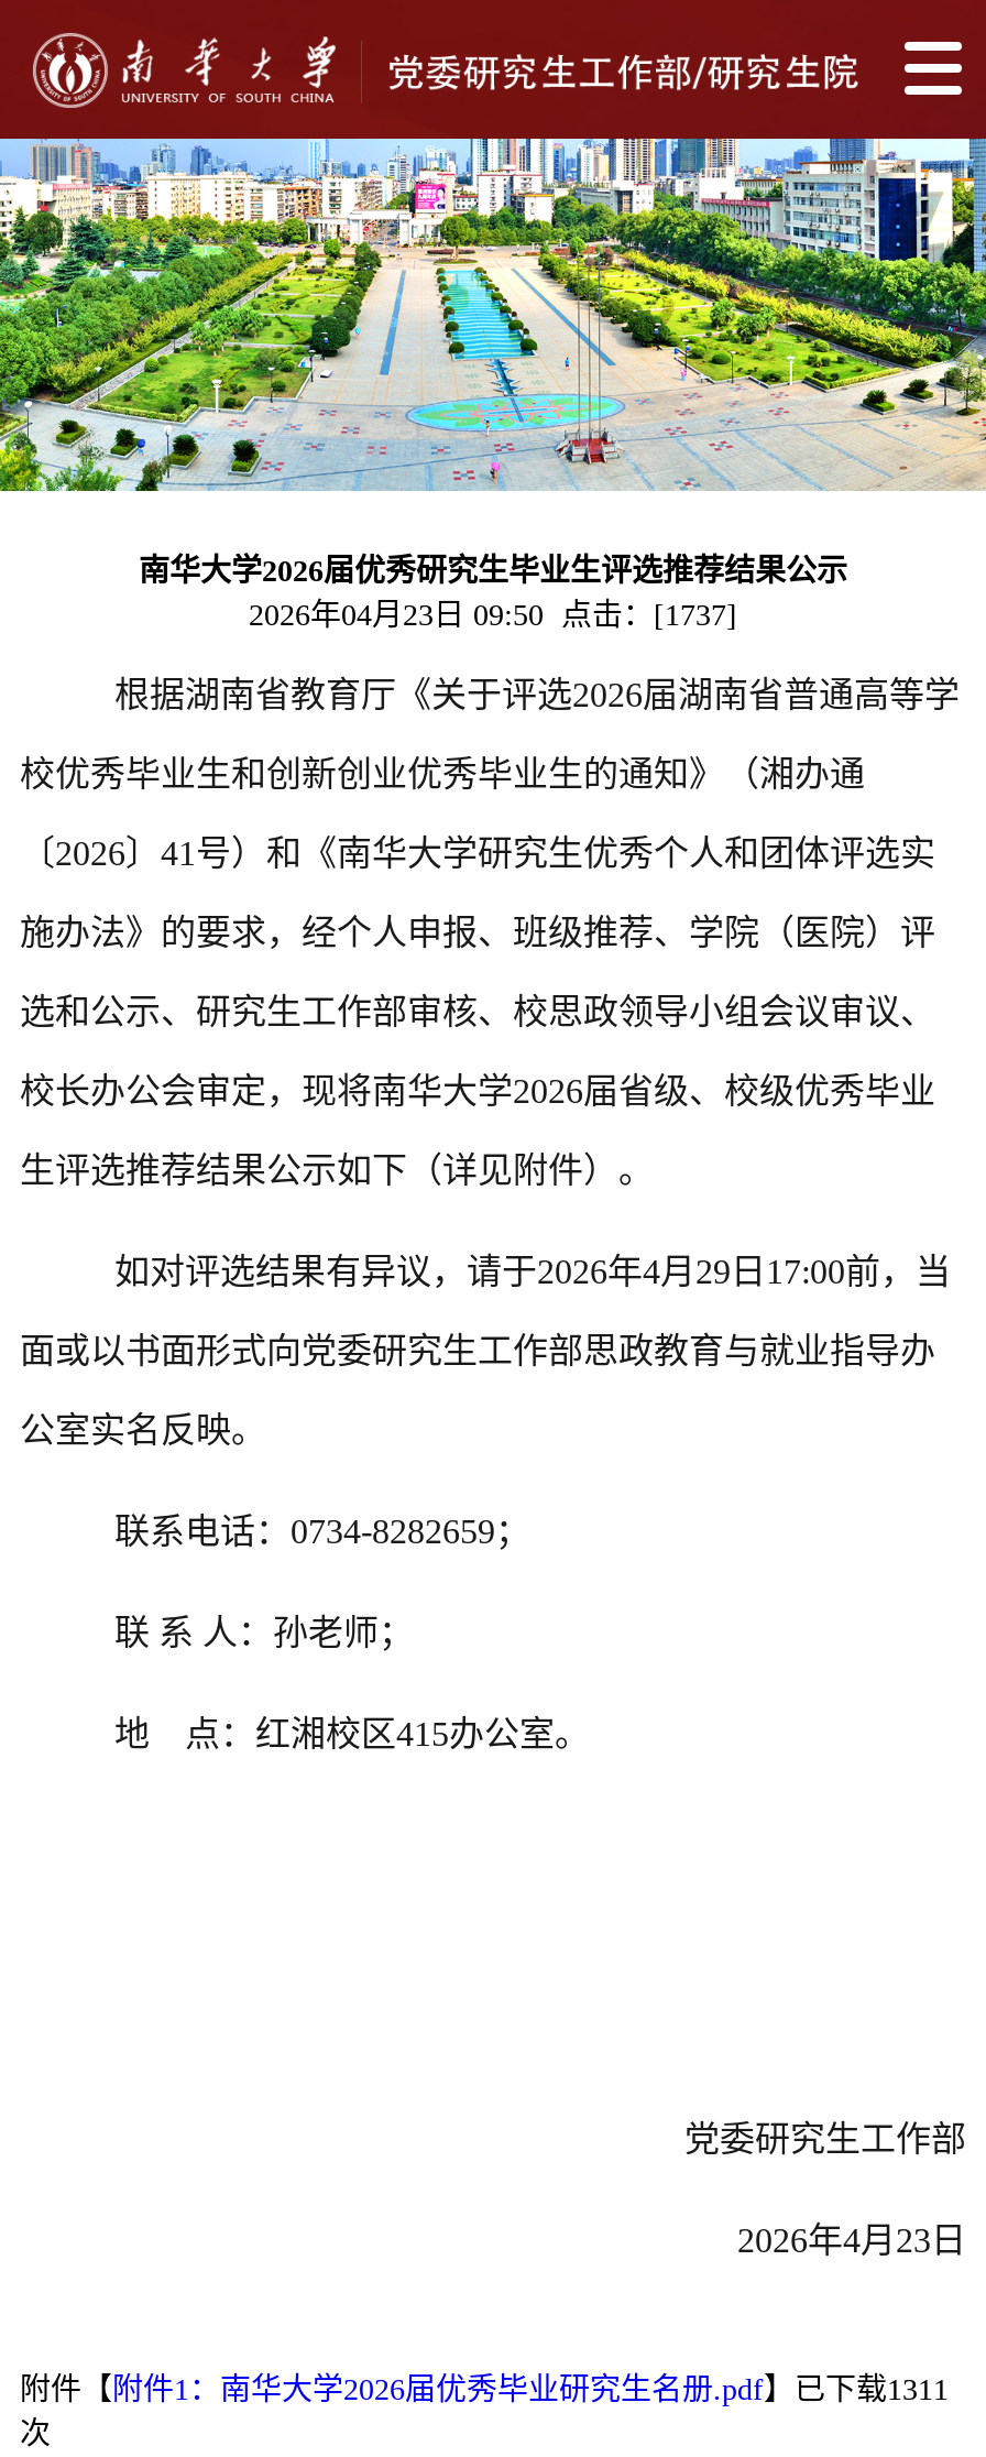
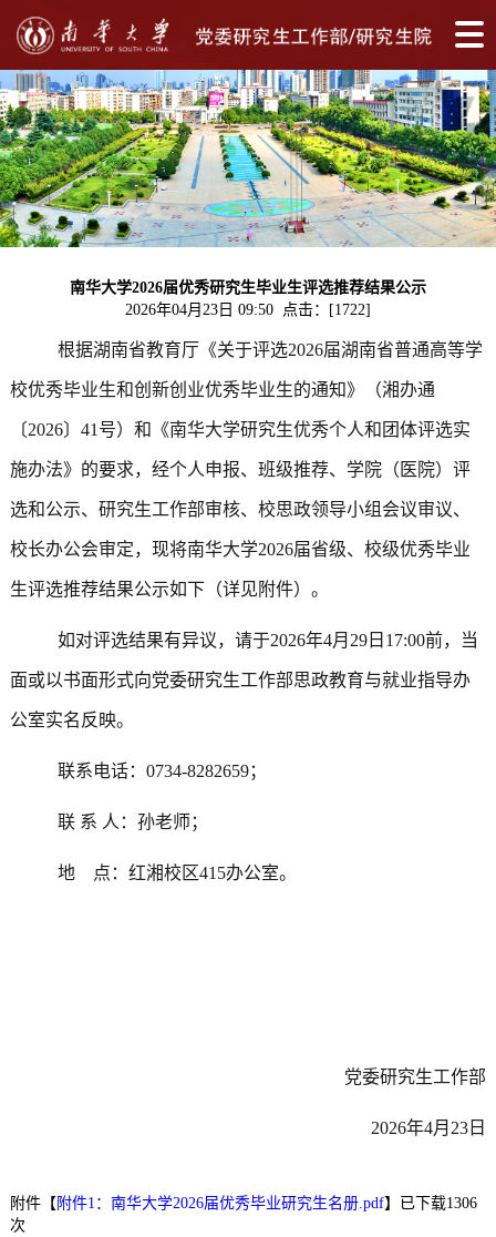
- 2026年04月23日 09:50 点击：[1737]
+ 2026年04月23日 09:50 点击：[1722]

- 附件【附件1：南华大学2026届优秀毕业研究生名册.pdf】已下载1311
+ 附件【附件1：南华大学2026届优秀毕业研究生名册.pdf】已下载1306
